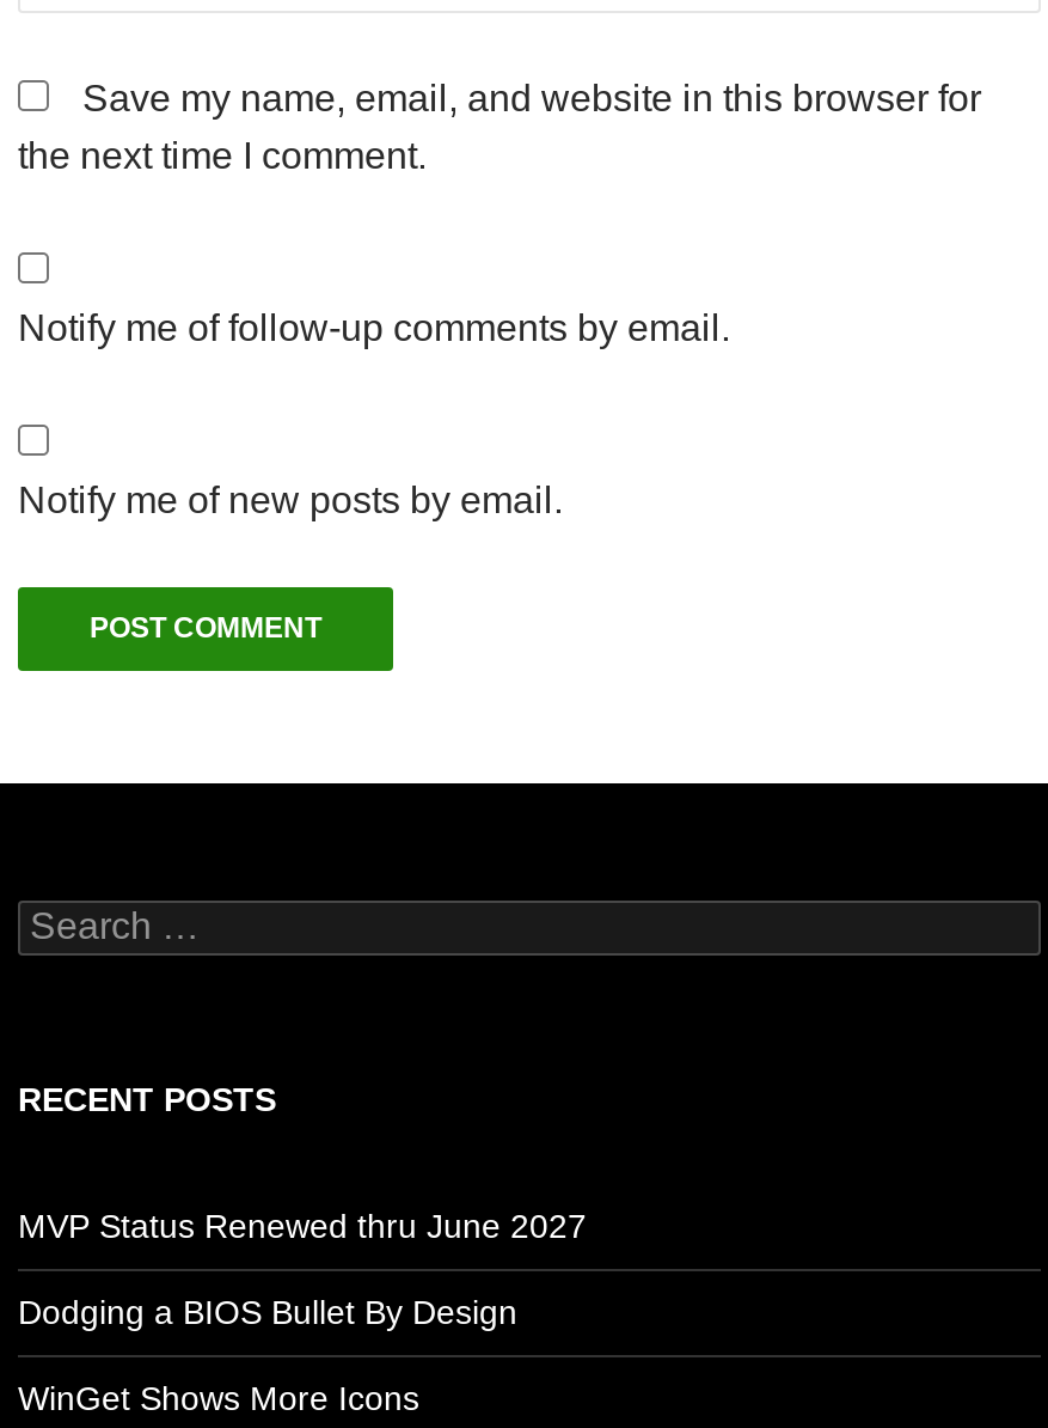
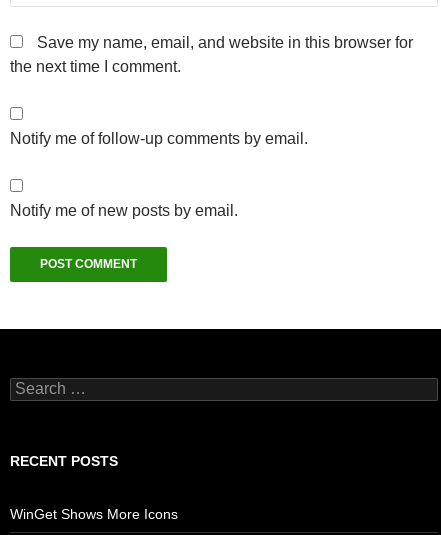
- MVP Status Renewed thru June 2027
- Dodging a BIOS Bullet By Design
